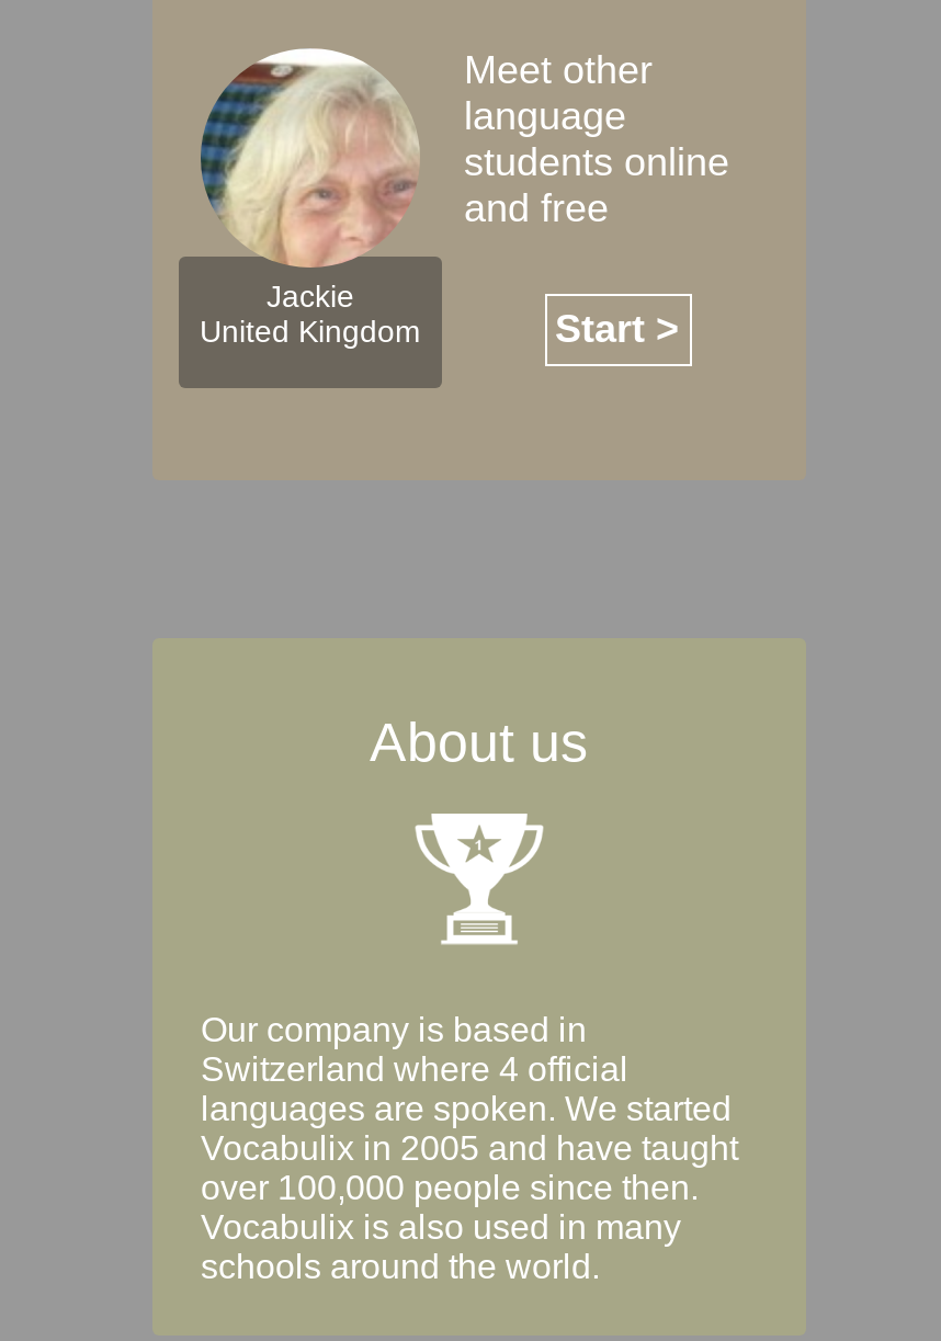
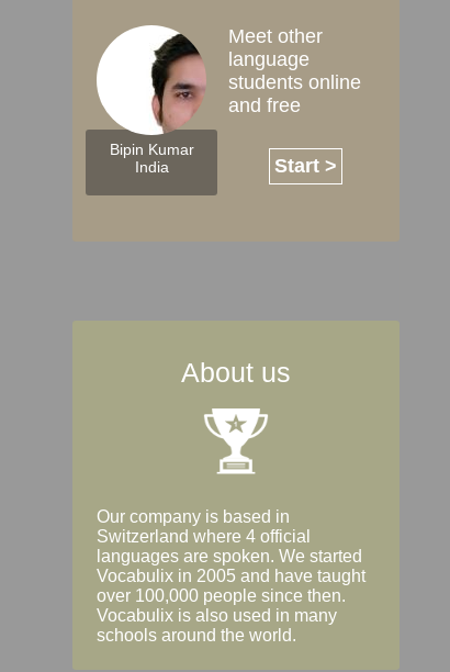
- [image]
- Jackie
- United Kingdom
+ [image]
+ Bipin Kumar
+ India
